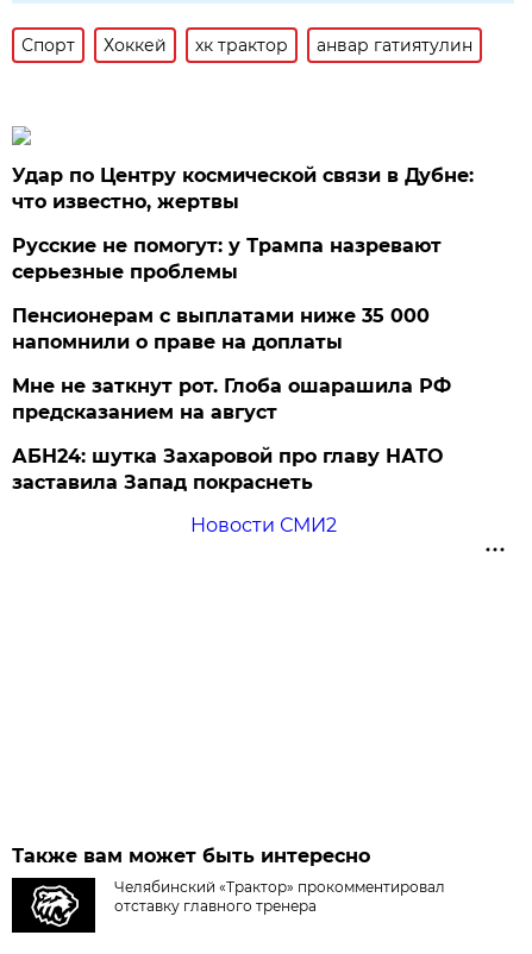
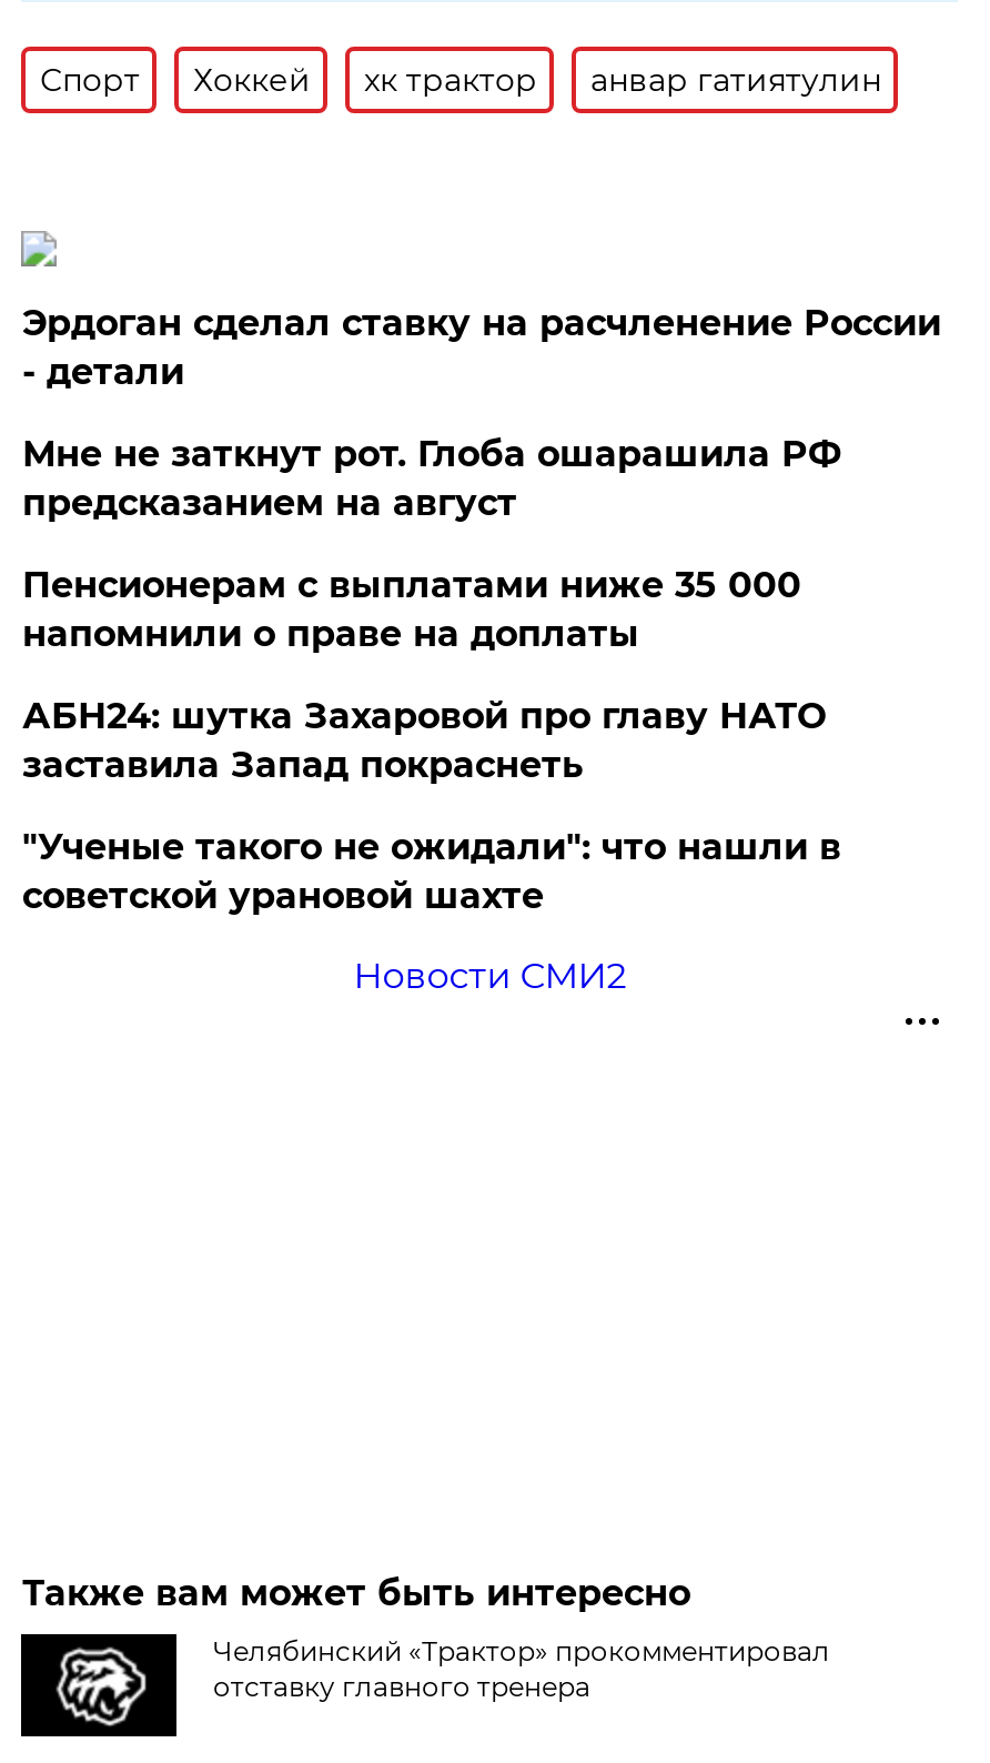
- Удар по Центру космической связи в Дубне:
- что известно, жертвы
+ Эрдоган сделал ставку на расчленение России
+ - детали

- Русские не помогут: у Трампа назревают
- серьезные проблемы

moved up: Мне не заткнут рот. Глоба ошарашила РФ | предсказанием на август

moved up: АБН24: шутка Захаровой про главу НАТО | заставила Запад покраснеть

+ "Ученые такого не ожидали": что нашли в
+ советской урановой шахте
